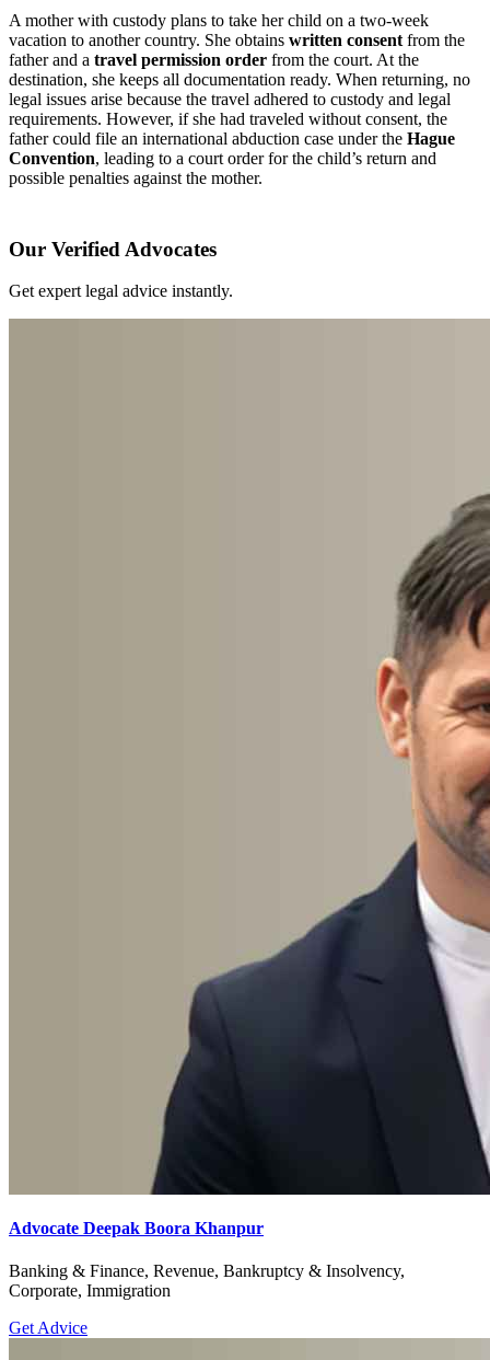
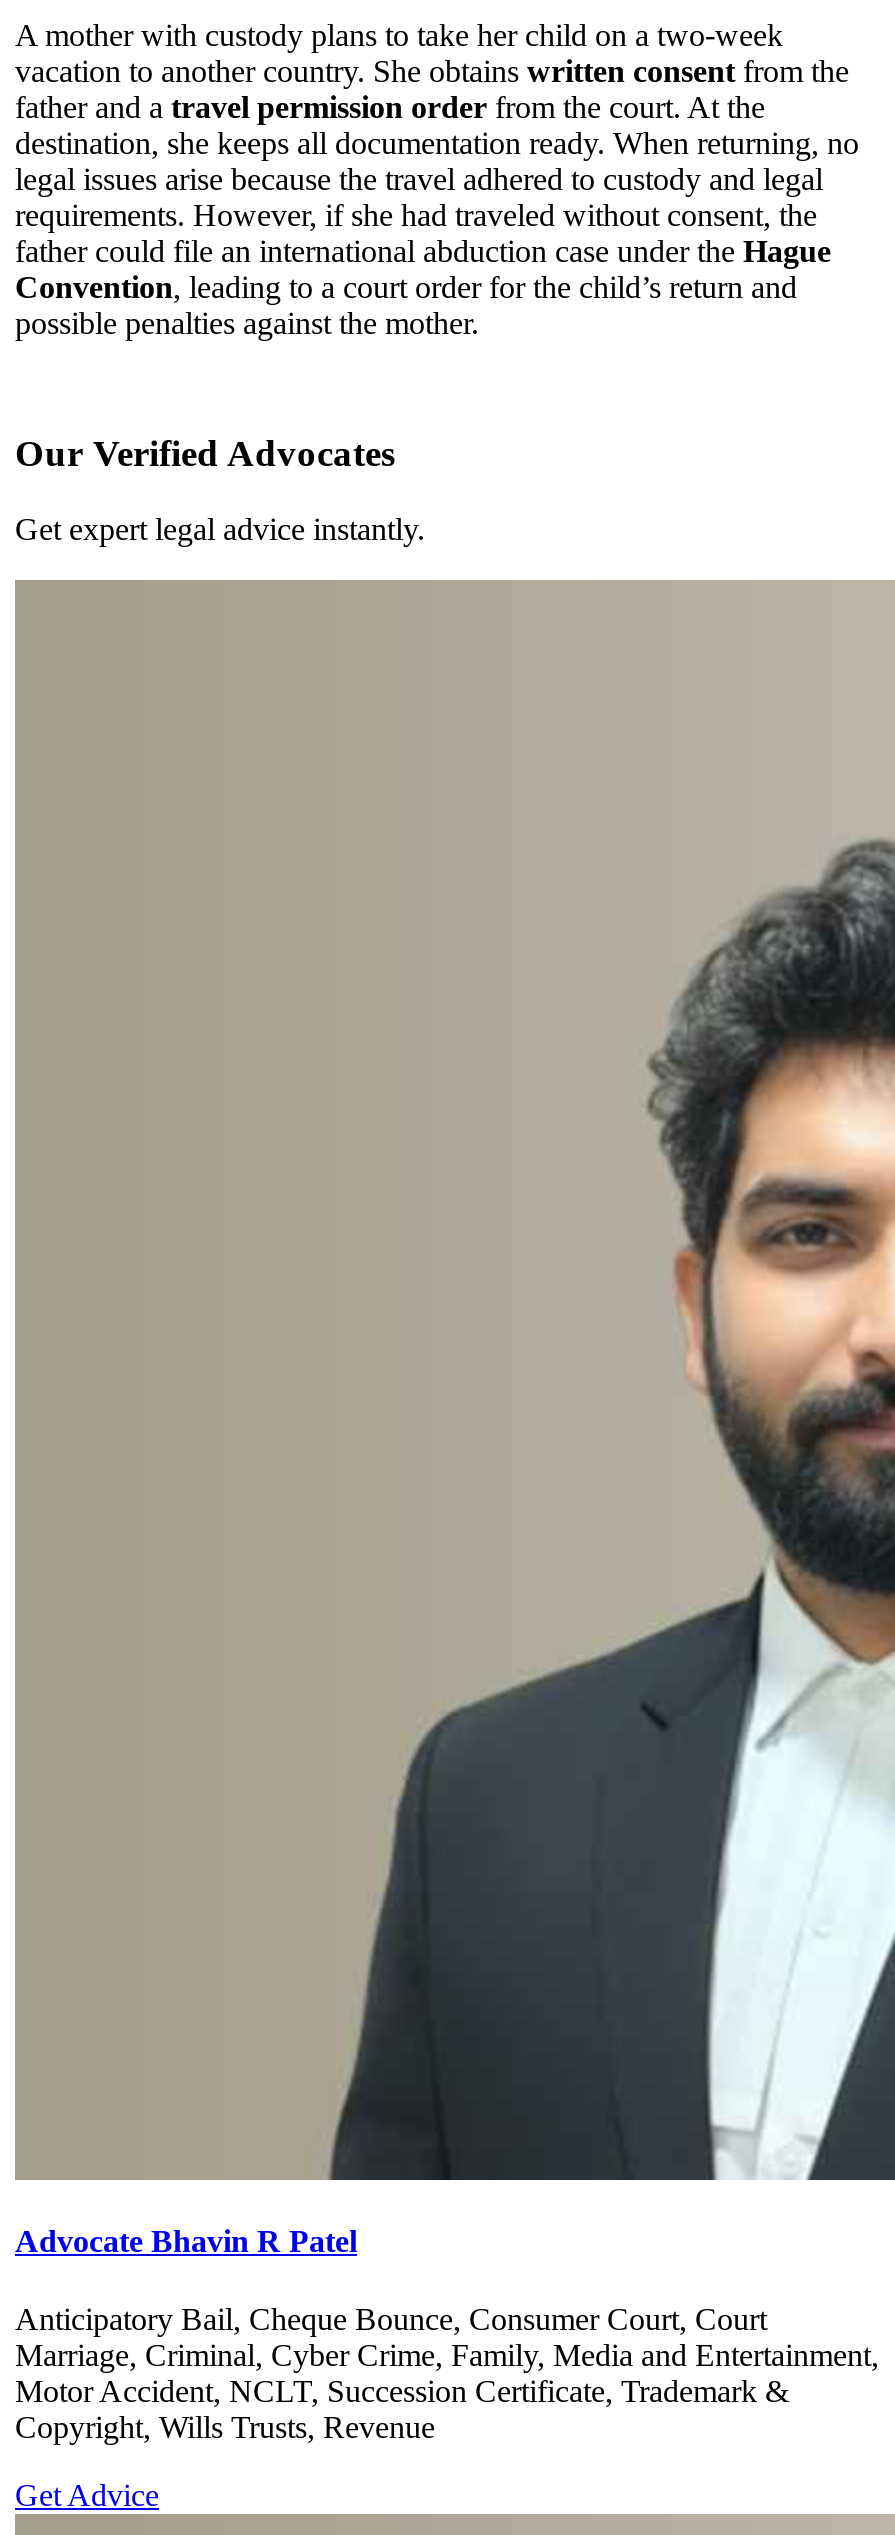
- [image]
- Advocate Deepak Boora Khanpur
+ [image]
+ Advocate Bhavin R Patel

- Banking & Finance, Revenue, Bankruptcy & Insolvency,
- Corporate, Immigration
+ Anticipatory Bail, Cheque Bounce, Consumer Court, Court
+ Marriage, Criminal, Cyber Crime, Family, Media and Entertainment,
+ Motor Accident, NCLT, Succession Certificate, Trademark &
+ Copyright, Wills Trusts, Revenue
